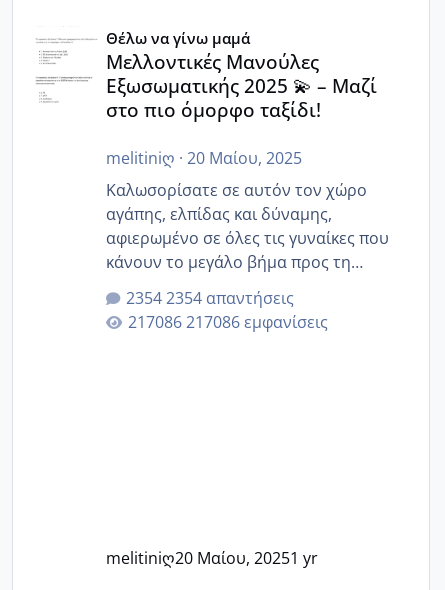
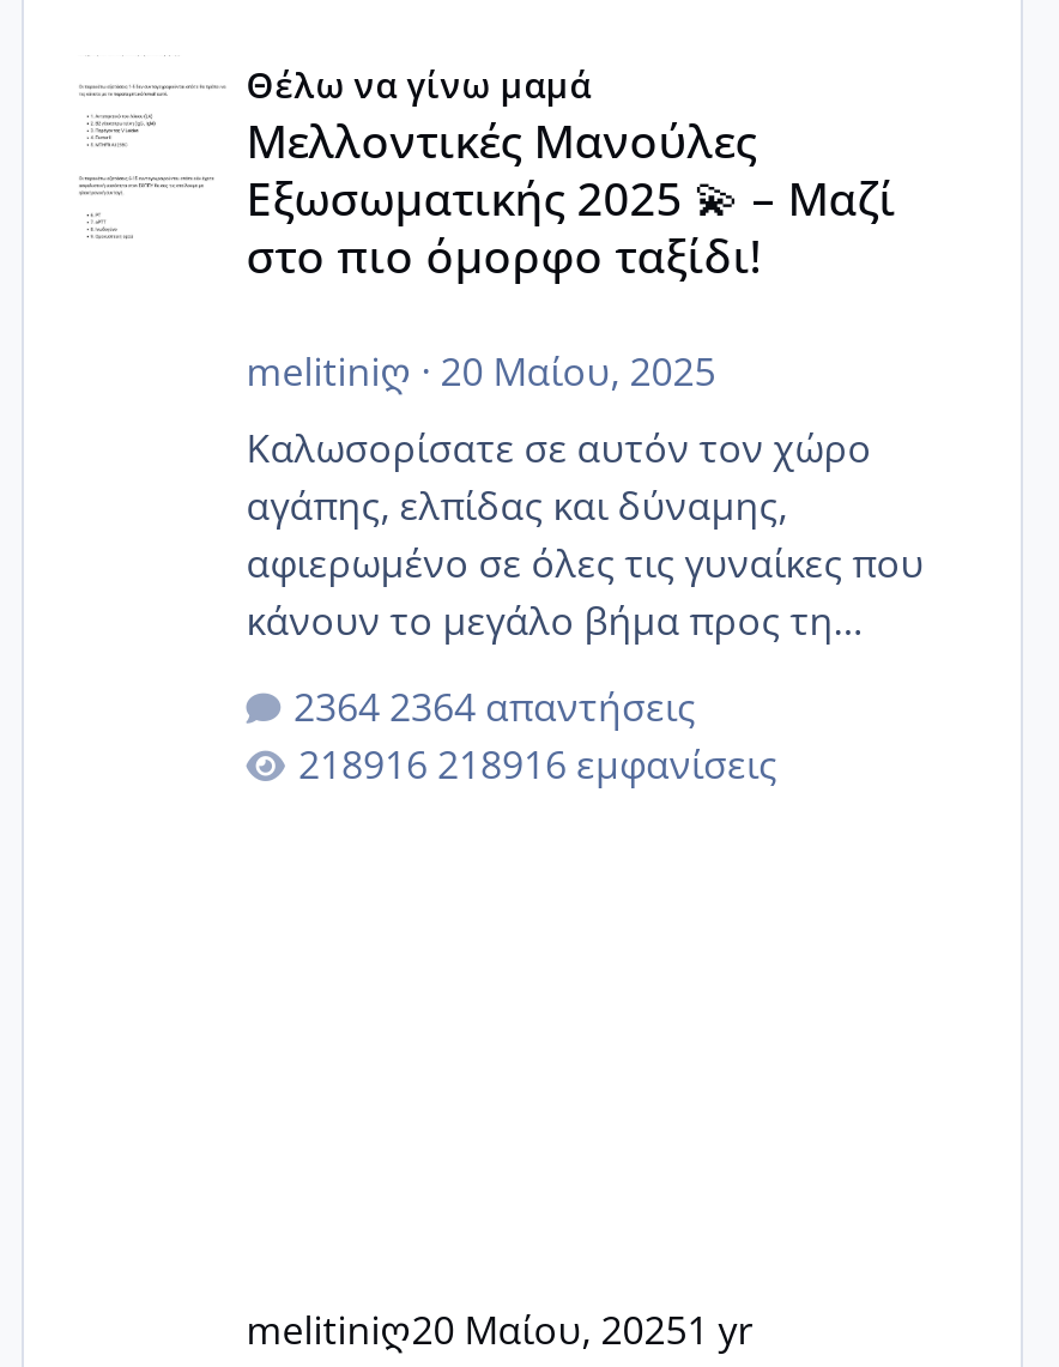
- 2354 απαντήσεις
+ 2364 απαντήσεις

- 217086 εμφανίσεις
+ 218916 εμφανίσεις
